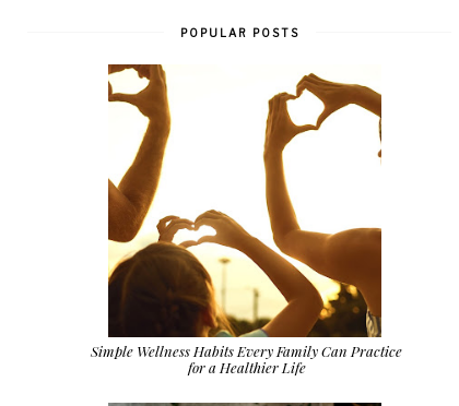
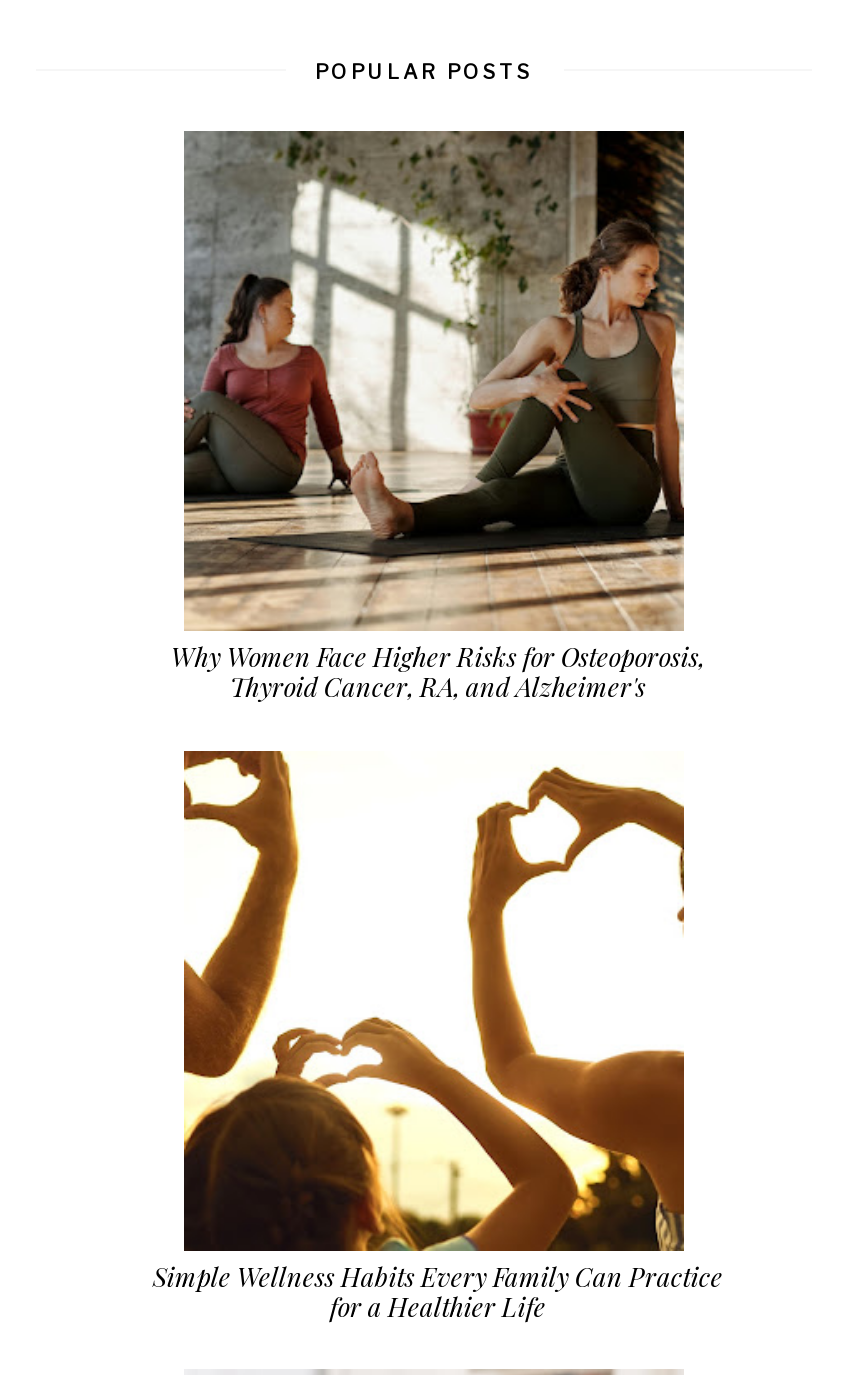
+ [image]
+ Why Women Face Higher Risks for Osteoporosis,
+ Thyroid Cancer, RA, and Alzheimer's
